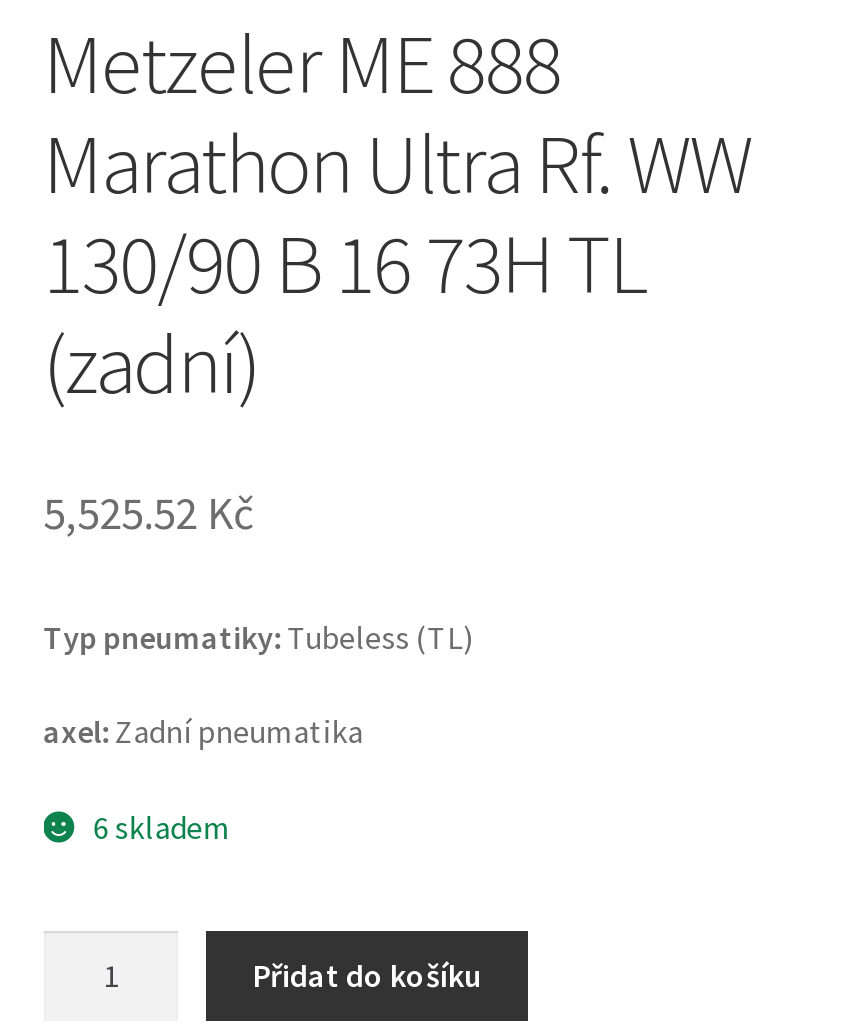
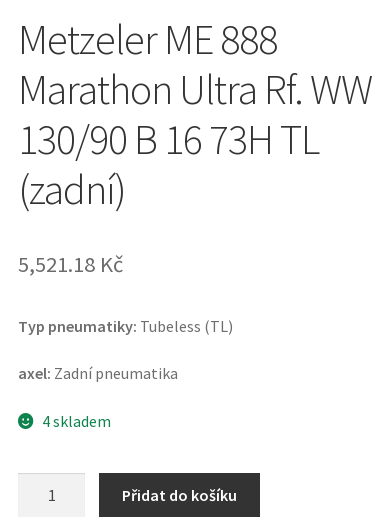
- 5,525.52 Kč
+ 5,521.18 Kč

- 6 skladem
+ 4 skladem
